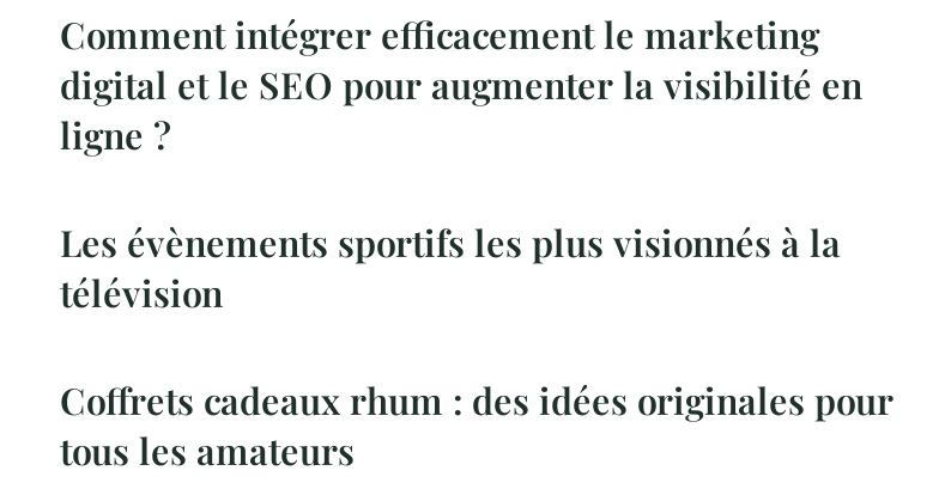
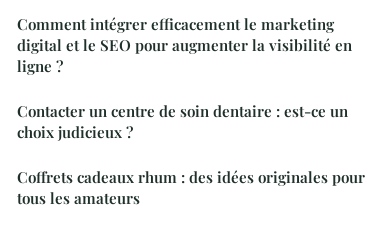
- Les évènements sportifs les plus visionnés à la
- télévision
+ Contacter un centre de soin dentaire : est-ce un
+ choix judicieux ?
